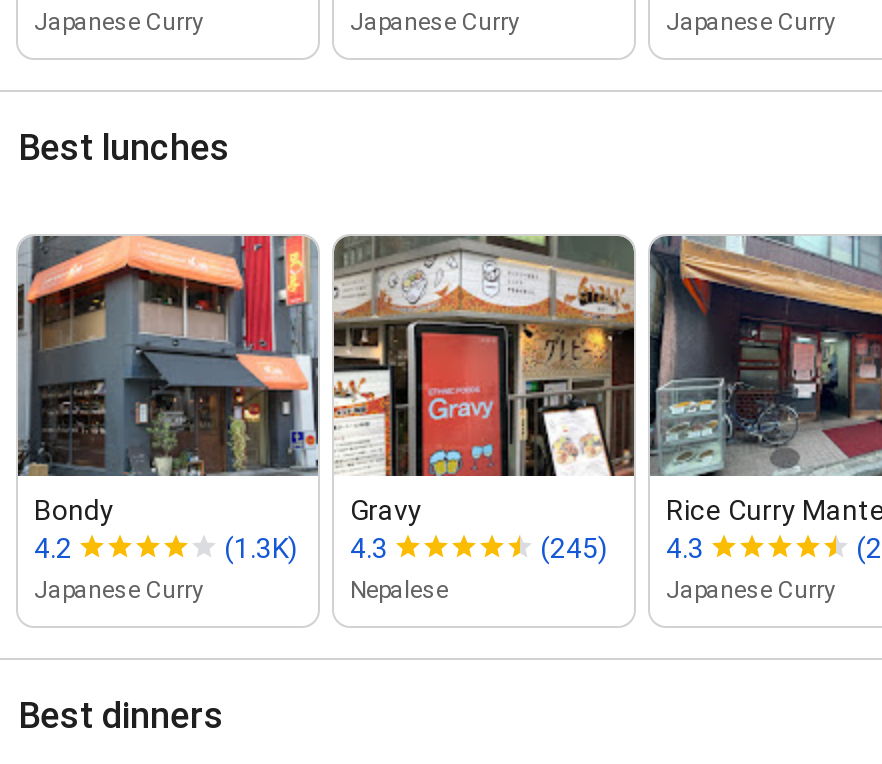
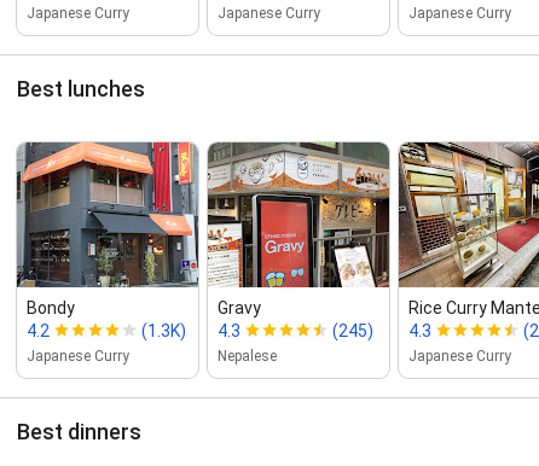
- [image]
+ [image]
